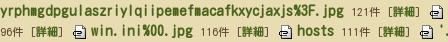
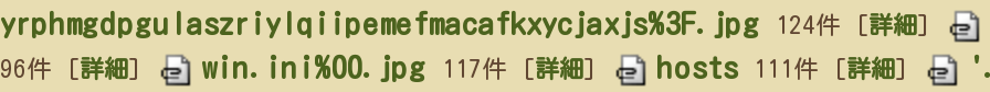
- yrphmgdpgulaszriylqiipemefmacafkxycjaxjs%3F.jpg 121件 [詳細]
+ yrphmgdpgulaszriylqiipemefmacafkxycjaxjs%3F.jpg 124件 [詳細]

- win.ini%00.jpg 116件 [詳細]
+ win.ini%00.jpg 117件 [詳細]
